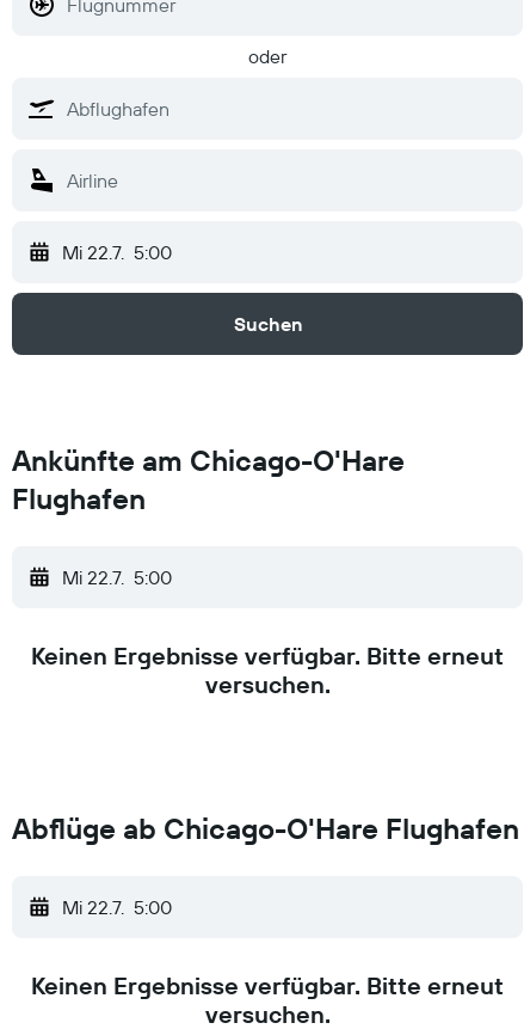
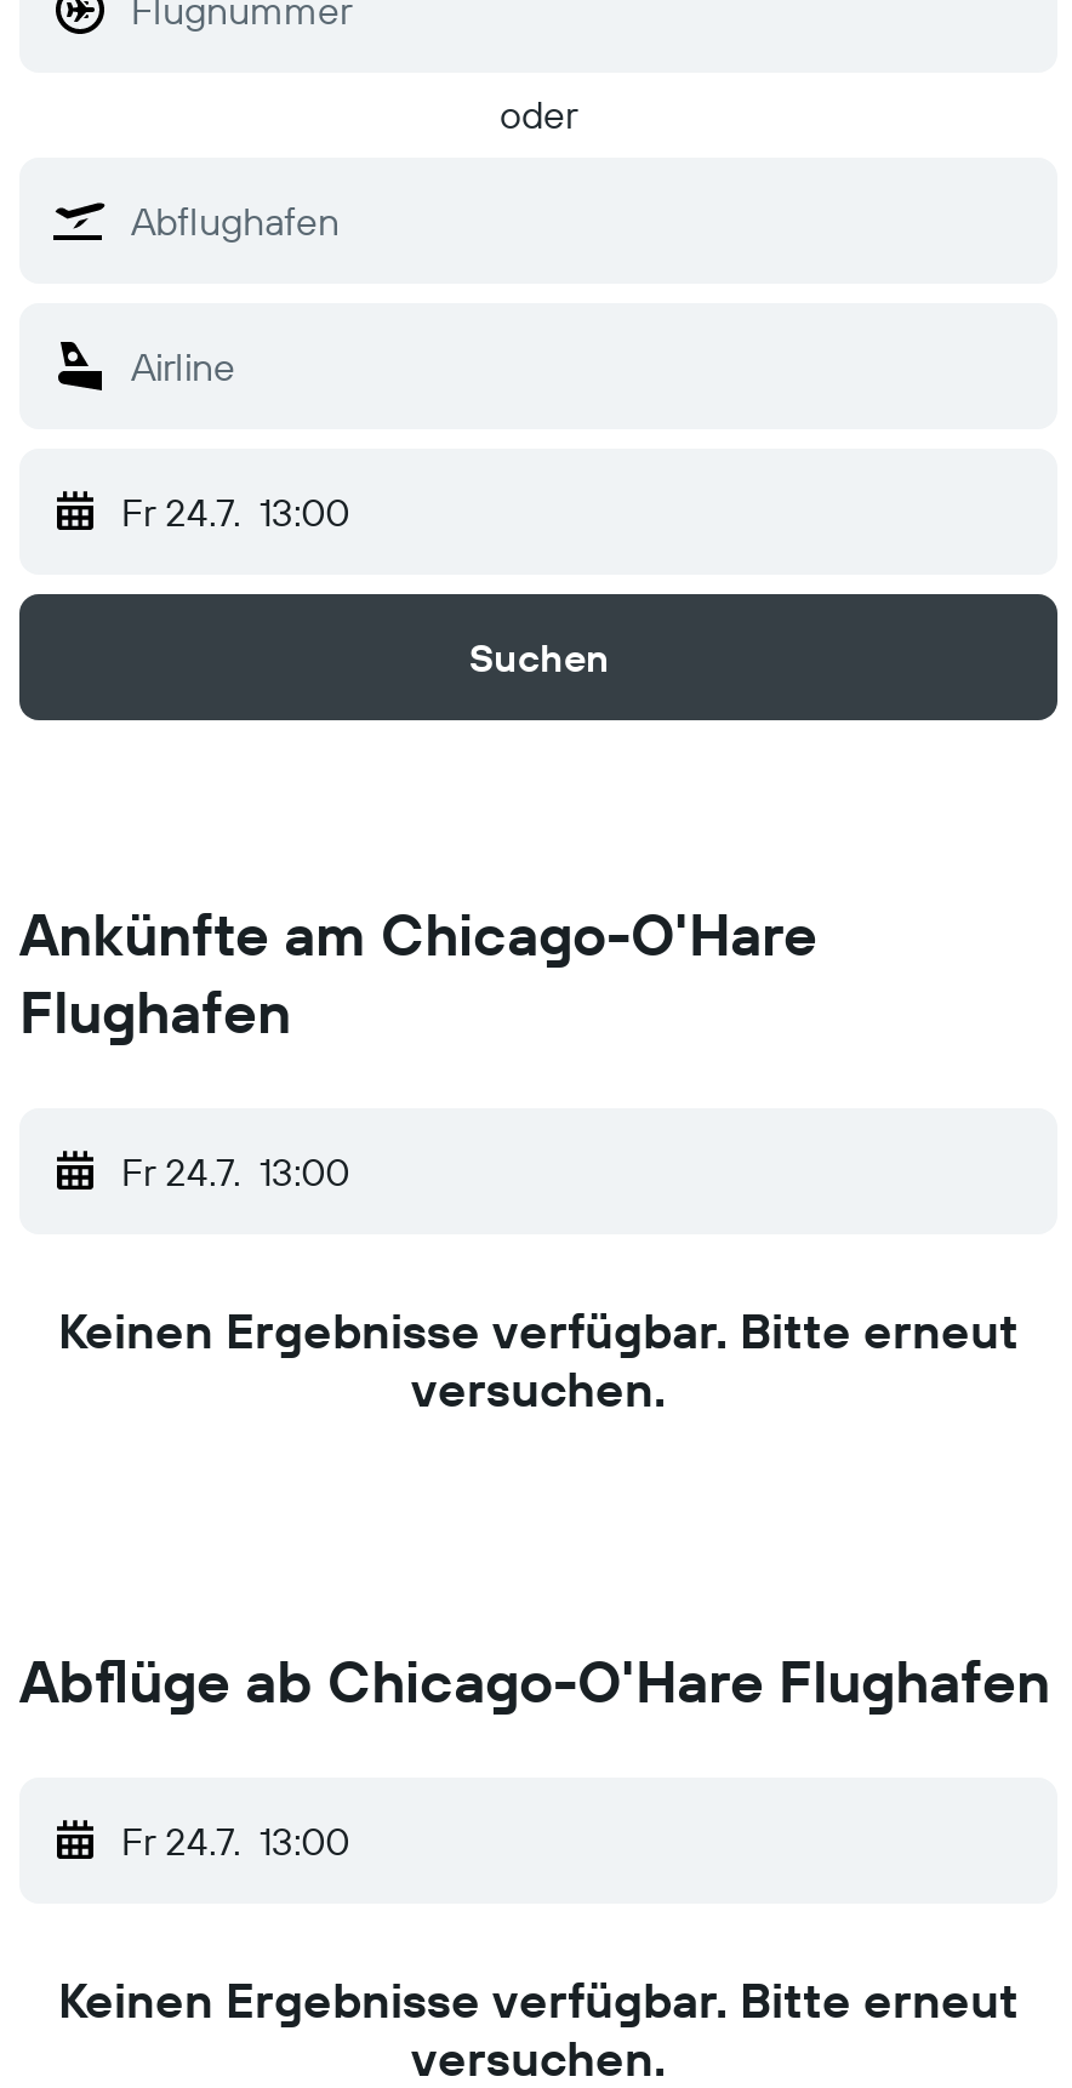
- Mi 22.7. 5:00
+ Fr 24.7. 13:00

- Mi 22.7. 5:00
+ Fr 24.7. 13:00

- Mi 22.7. 5:00
+ Fr 24.7. 13:00
